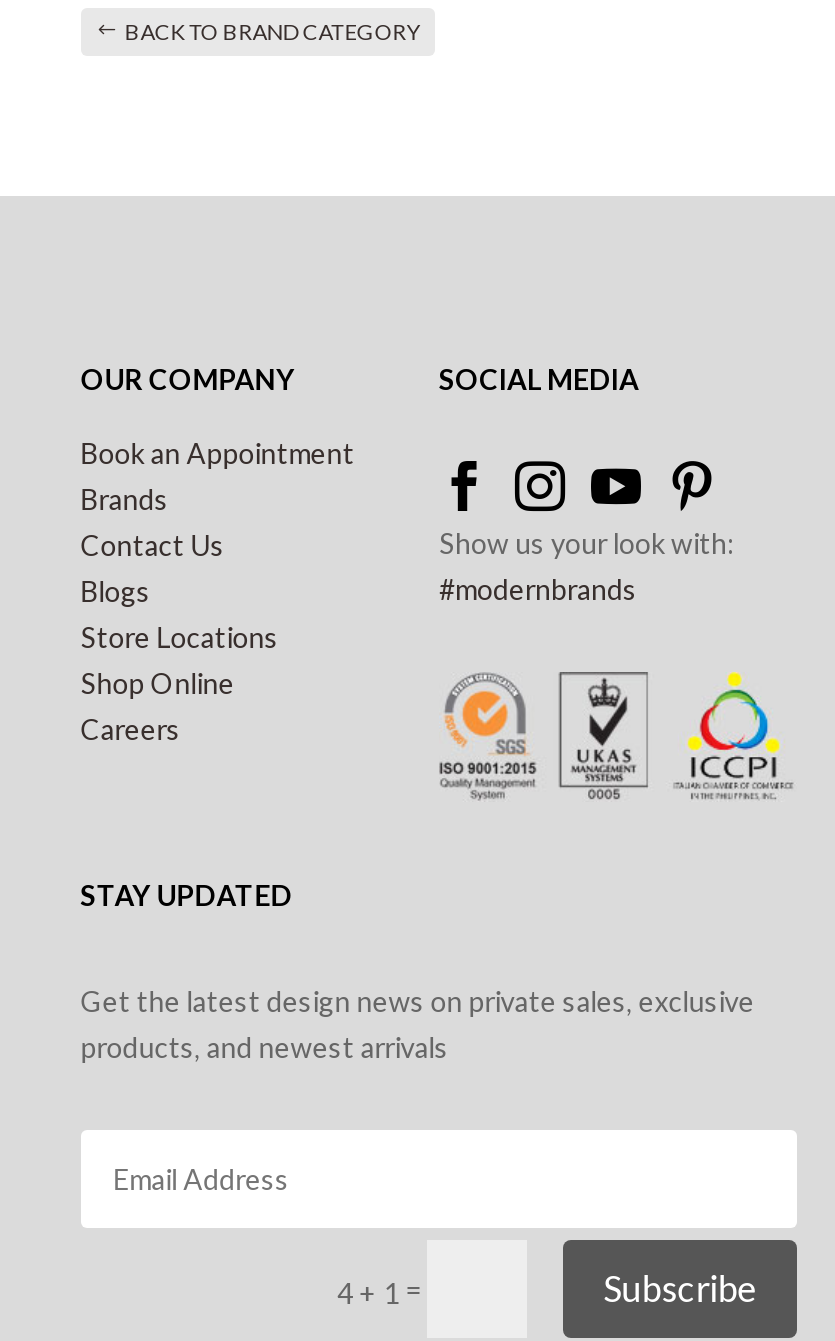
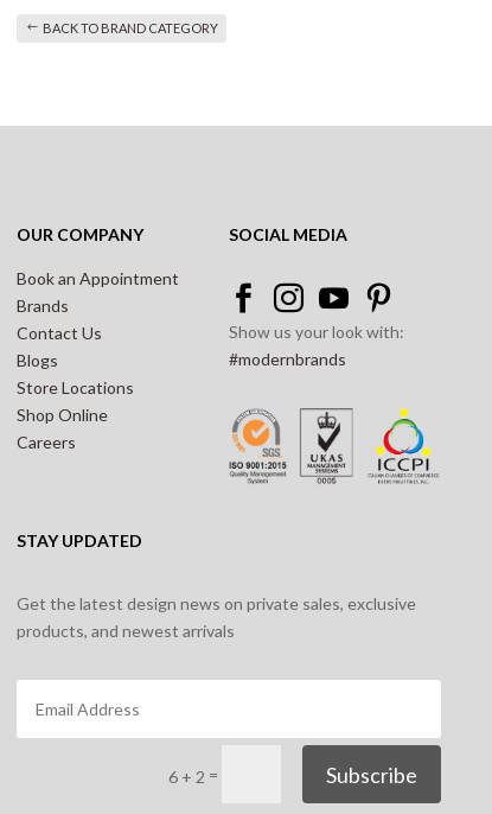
- 4 + 1 =
+ 6 + 2 =
